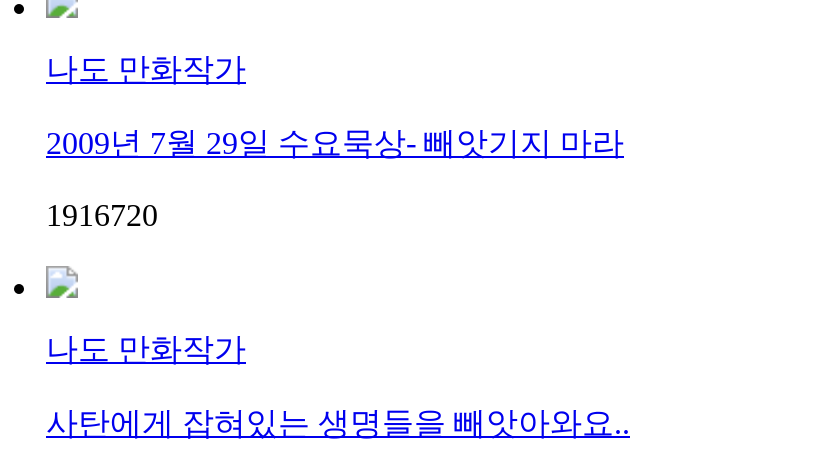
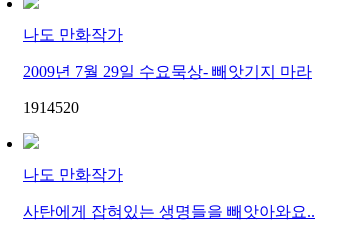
- 1916720
+ 1914520
